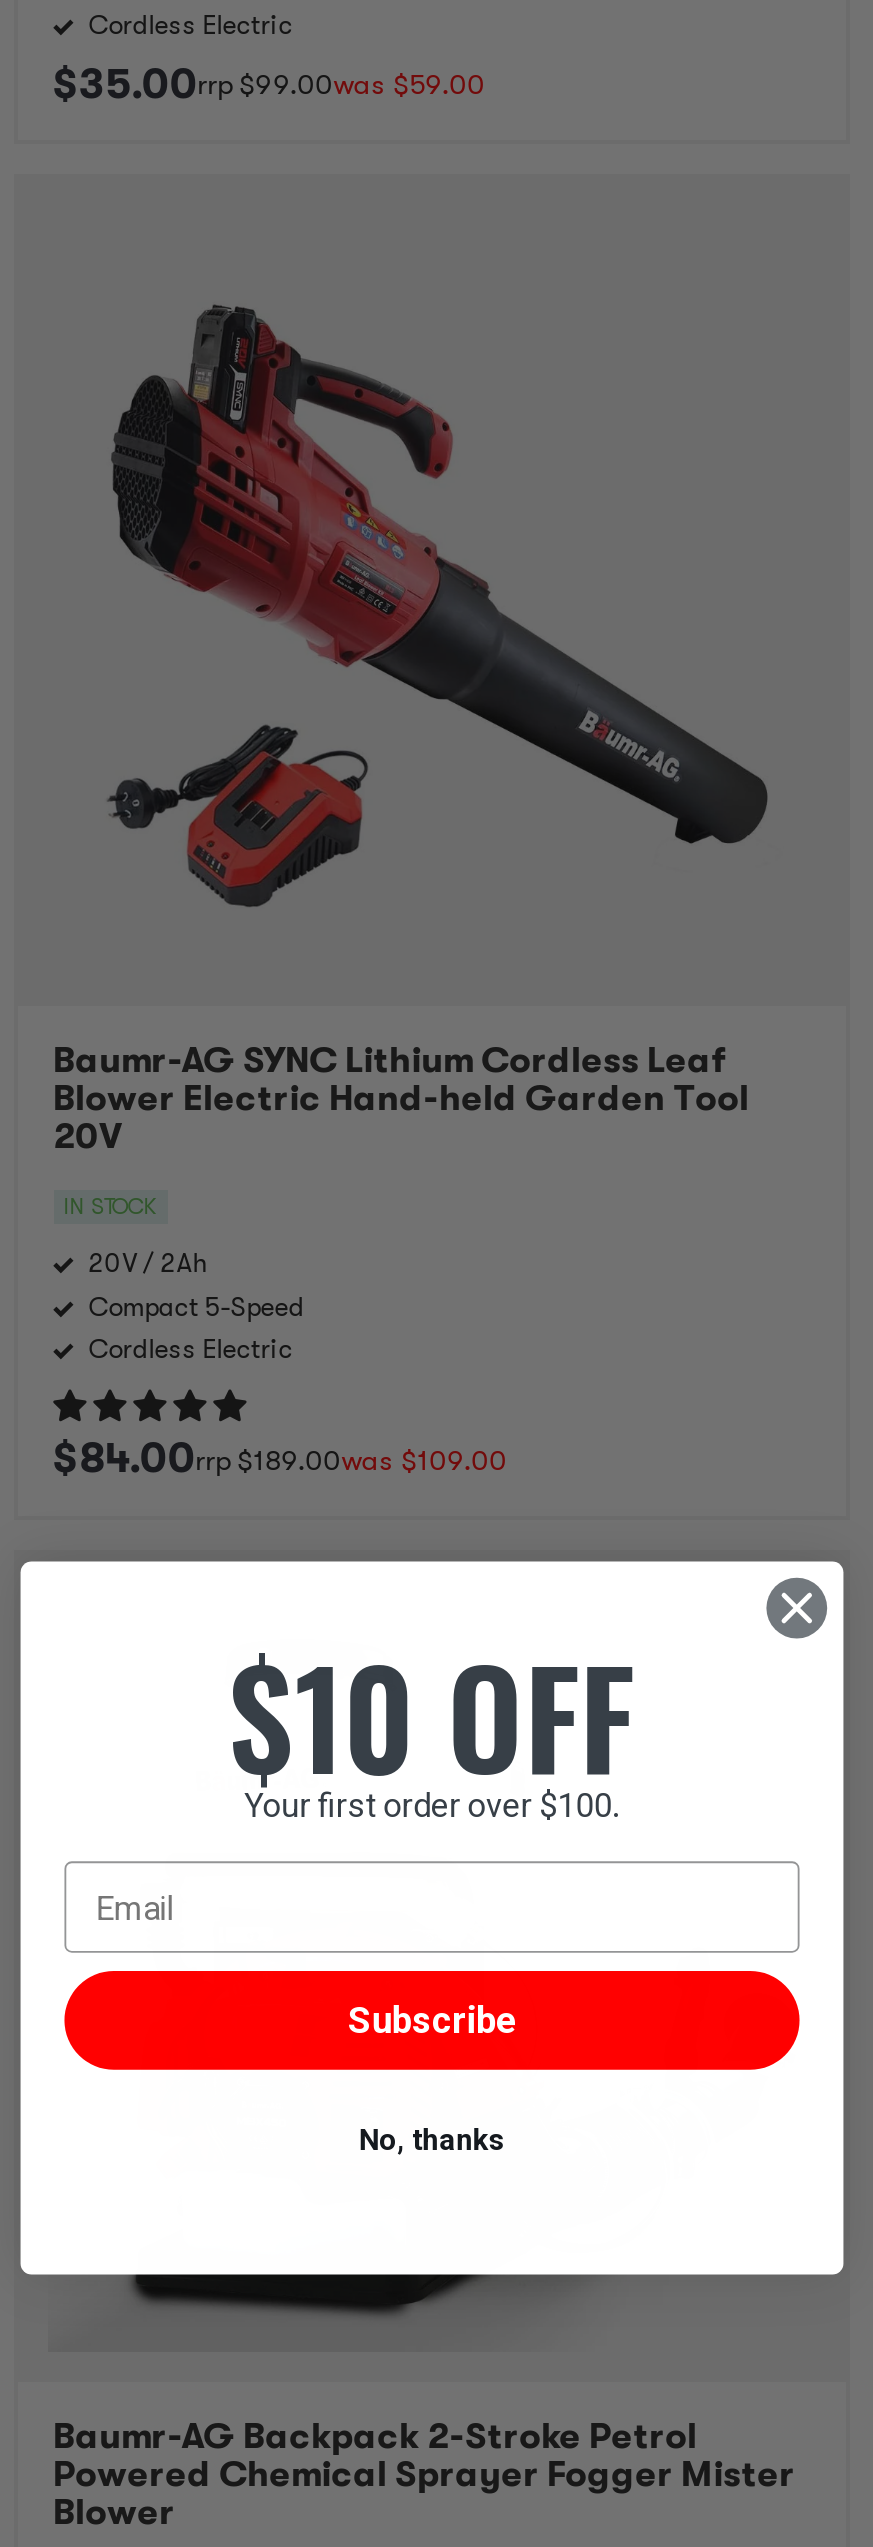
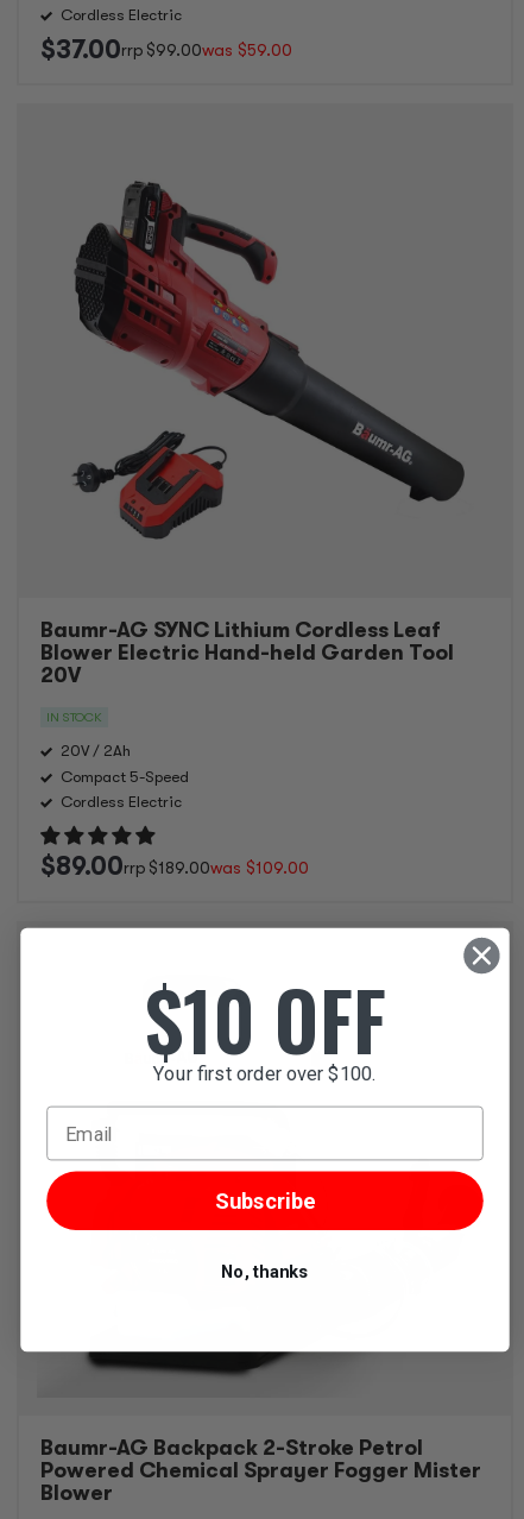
- $35.00 $99.00was $59.00
+ $37.00 $99.00was $59.00

- $84.00 $189.00was $109.00
+ $89.00 $189.00was $109.00
